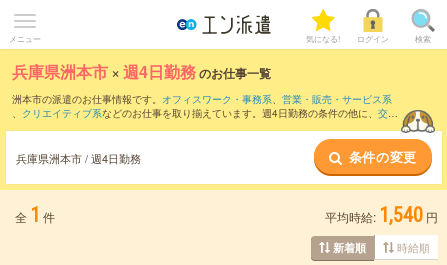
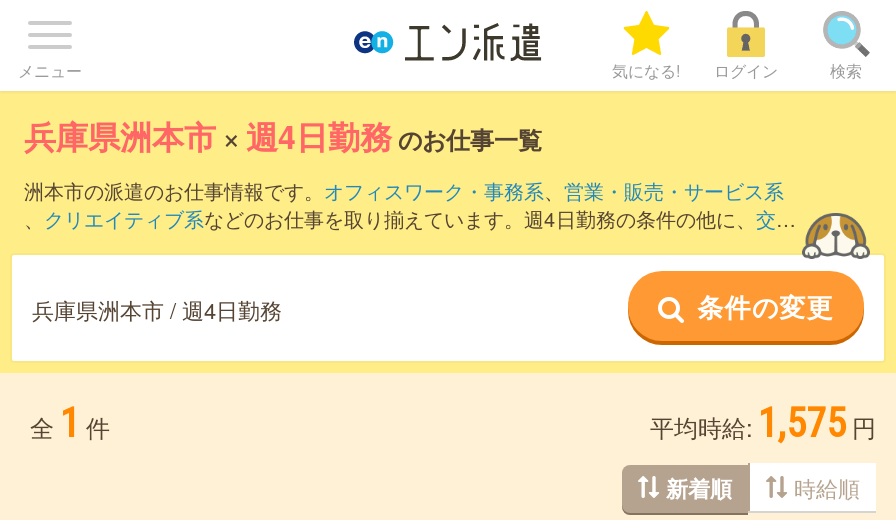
- 平均時給: 1,540 円
+ 平均時給: 1,575 円
